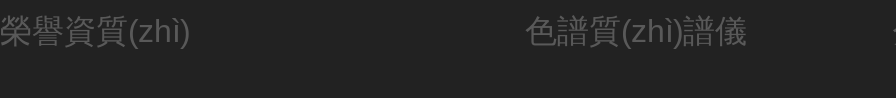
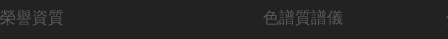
- 榮譽資質(zhì)
+ 榮譽資質

- 色譜質(zhì)譜儀
+ 色譜質譜儀
